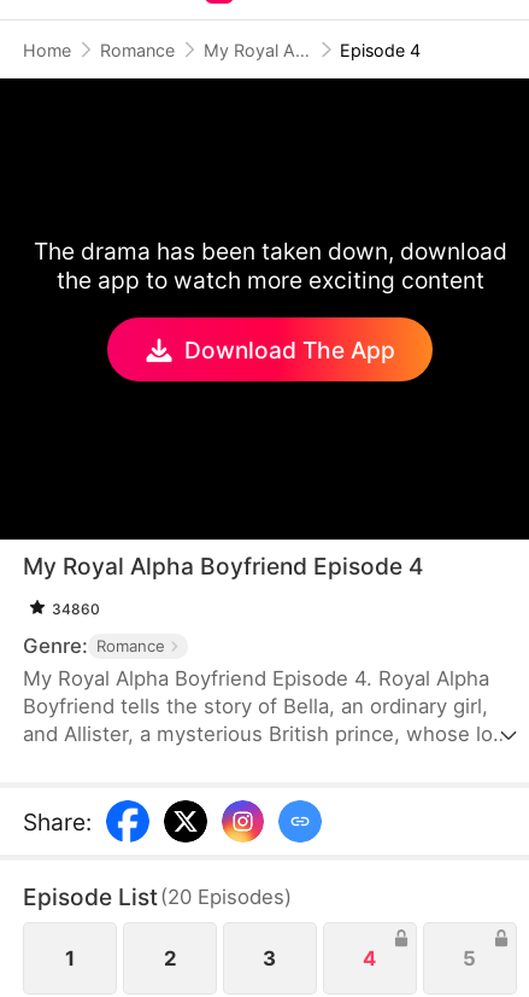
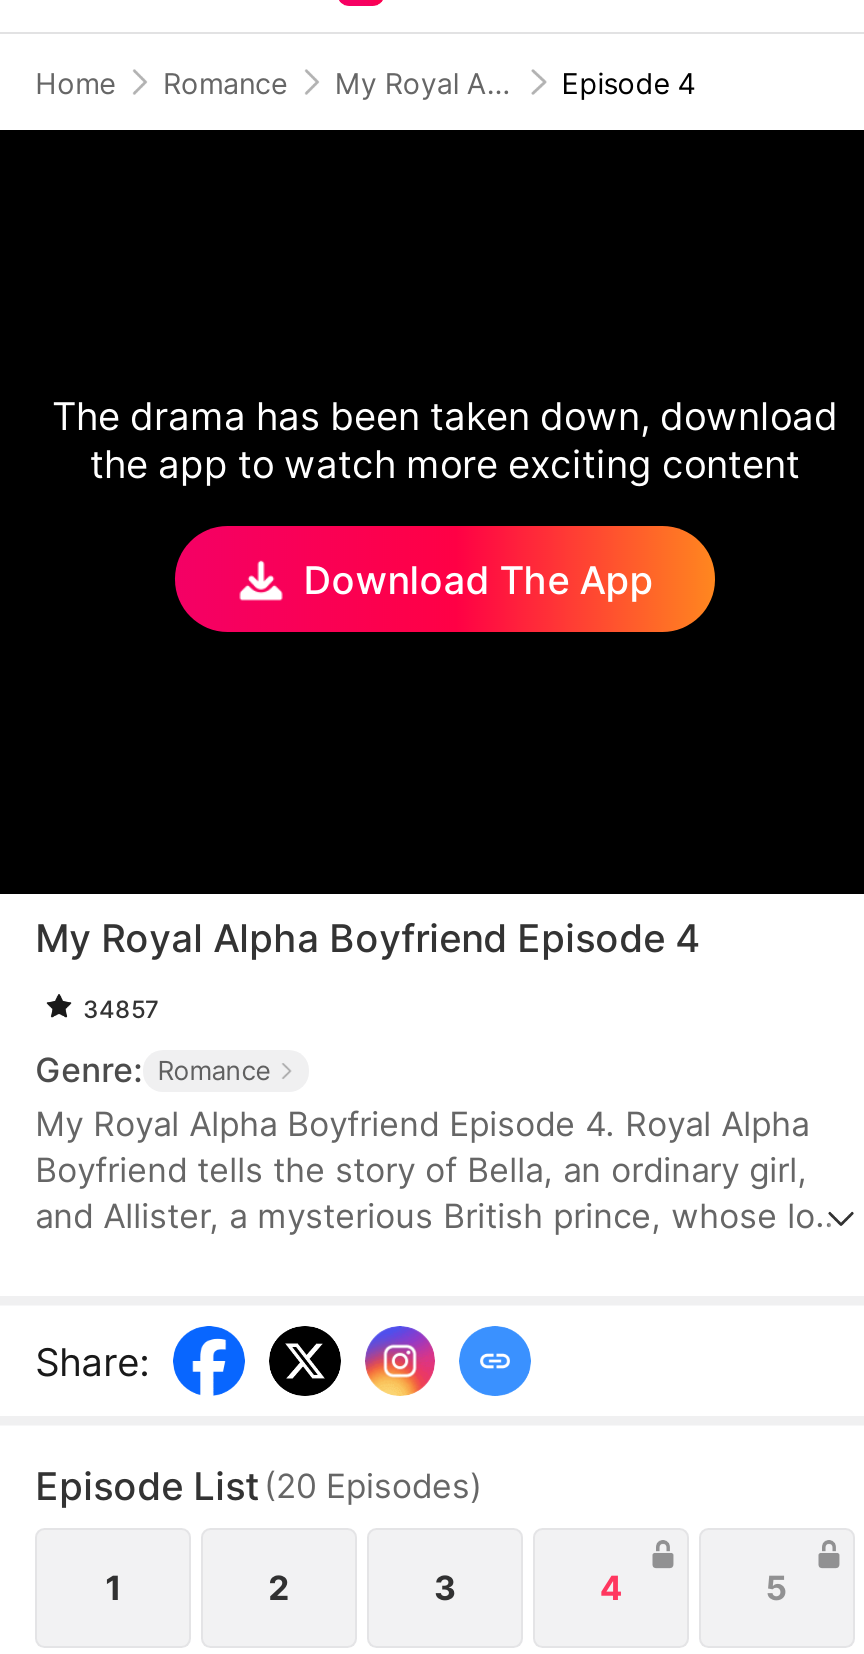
- 34860
+ 34857
